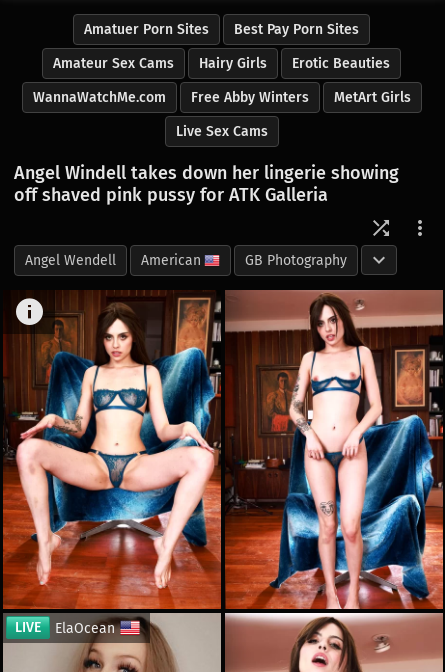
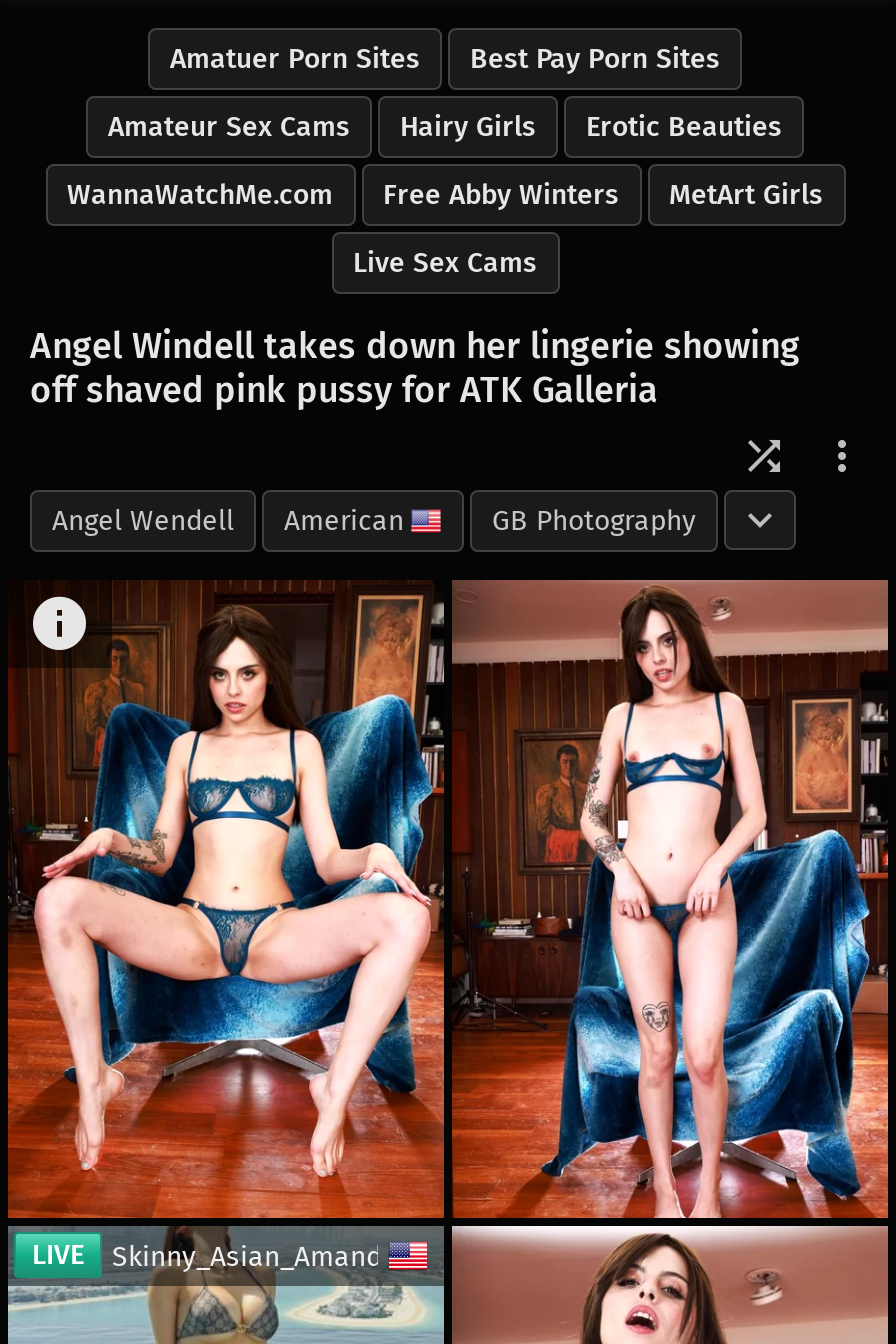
- ElaOcean
+ Skinny_Asian_Amanda
